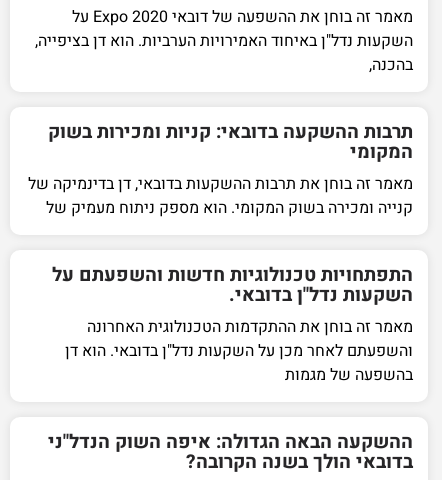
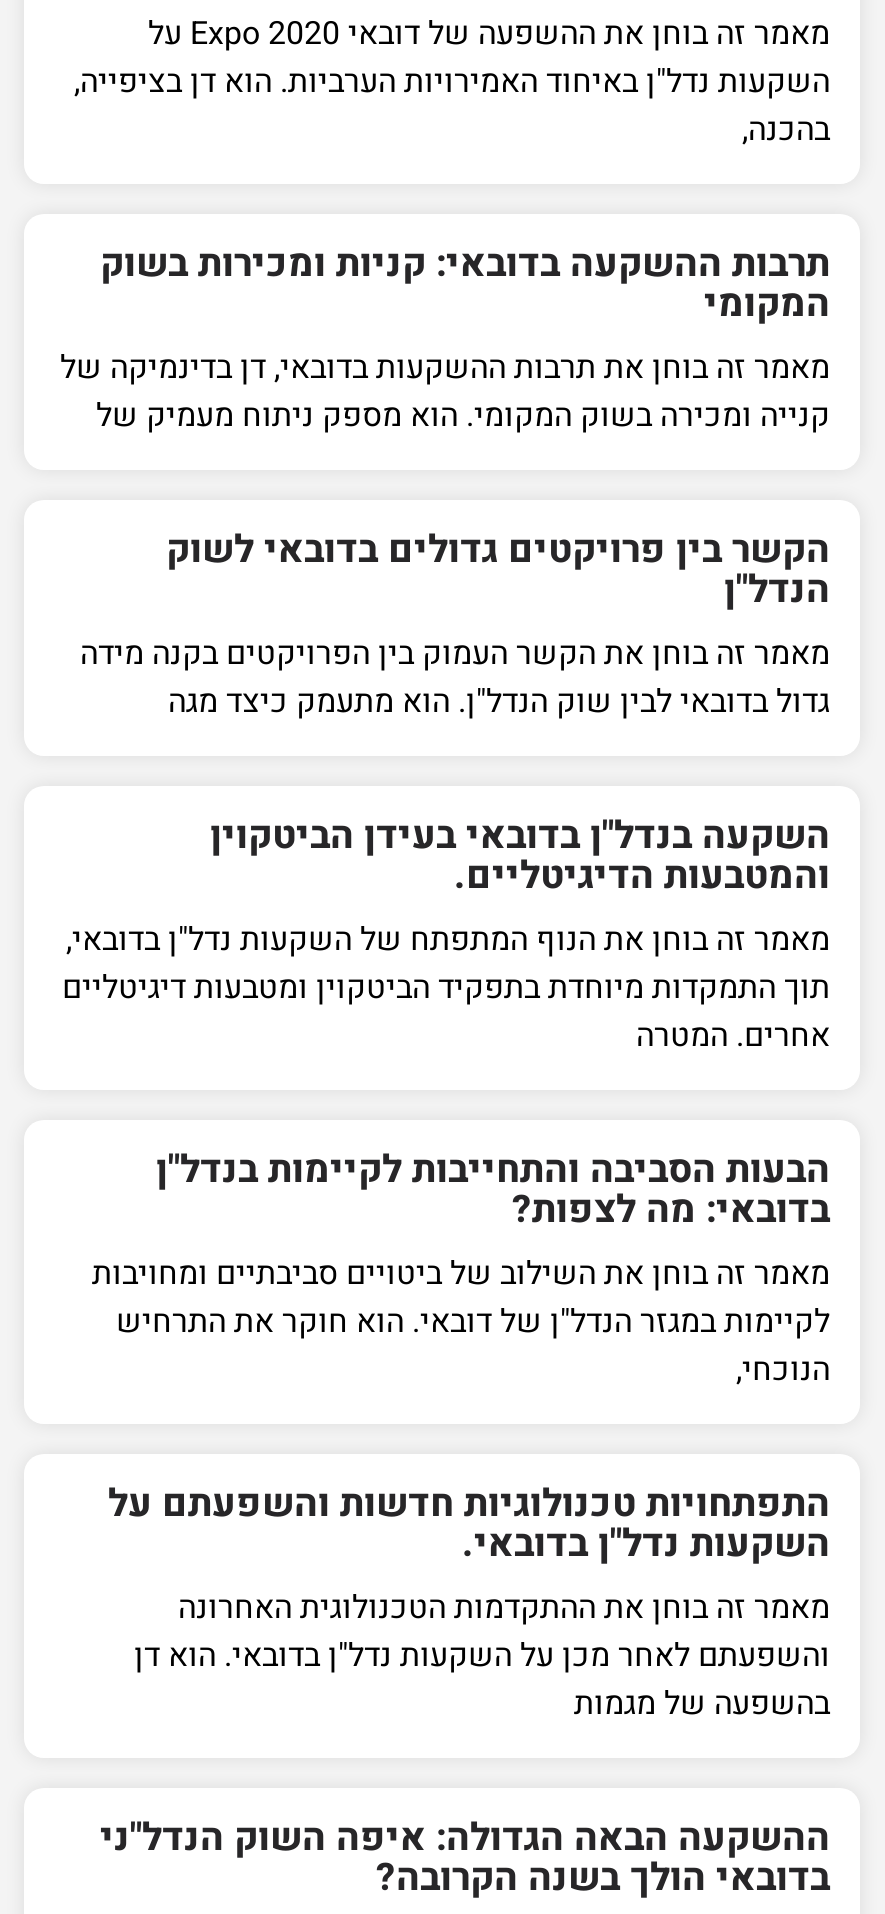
+ הקשר בין פרויקטים גדולים בדובאי לשוק
+ הנדל"ן
+ מאמר זה בוחן את הקשר העמוק בין הפרויקטים בקנה מידה
+ גדול בדובאי לבין שוק הנדל"ן. הוא מתעמק כיצד מגה
+ השקעה בנדל"ן בדובאי בעידן הביטקוין
+ והמטבעות הדיגיטליים.
+ מאמר זה בוחן את הנוף המתפתח של השקעות נדל"ן בדובאי,
+ תוך התמקדות מיוחדת בתפקיד הביטקוין ומטבעות דיגיטליים
+ אחרים. המטרה
+ הבעות הסביבה והתחייבות לקיימות בנדל"ן
+ בדובאי: מה לצפות?
+ מאמר זה בוחן את השילוב של ביטויים סביבתיים ומחויבות
+ לקיימות במגזר הנדל"ן של דובאי. הוא חוקר את התרחיש
+ הנוכחי,
